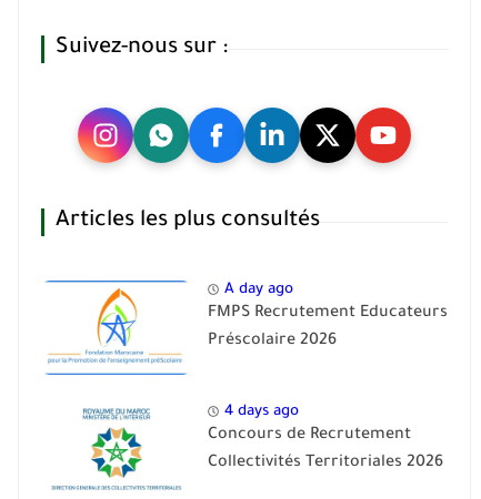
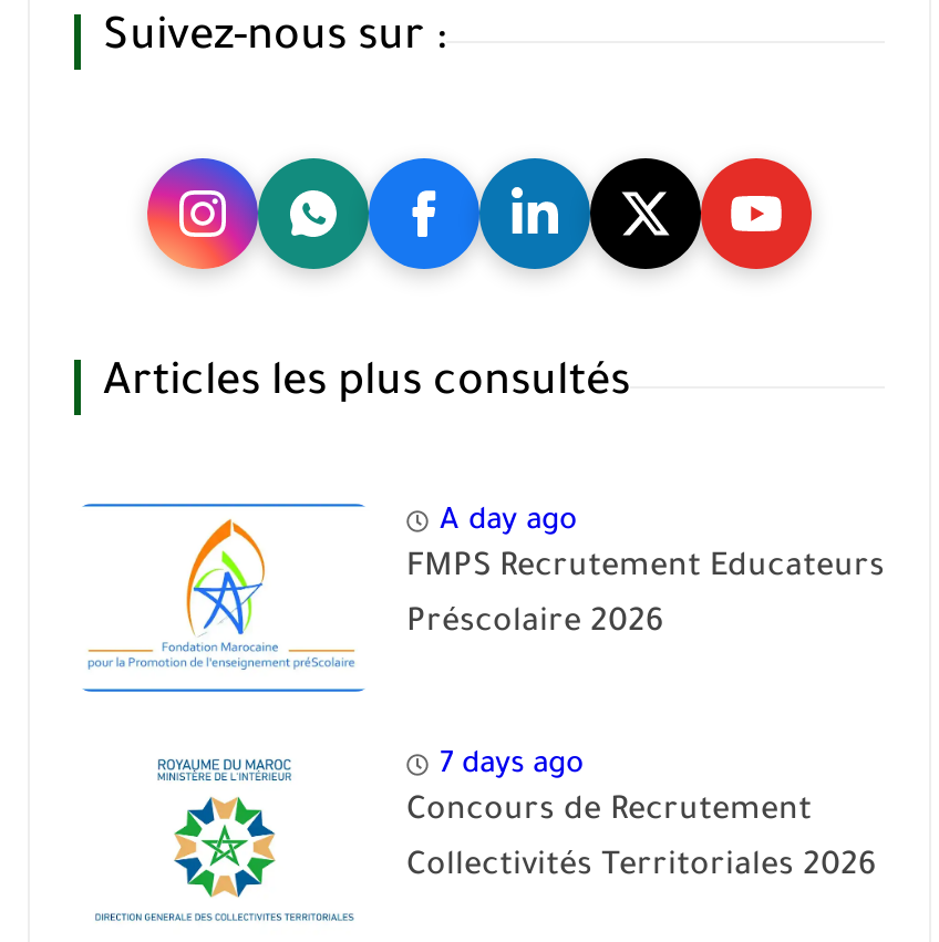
- 4 days ago
+ 7 days ago
